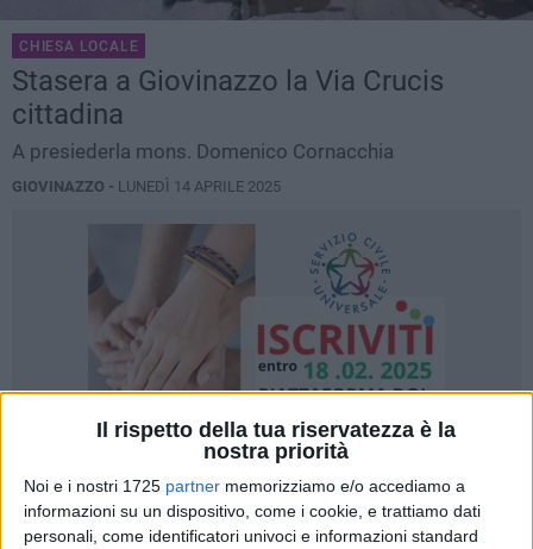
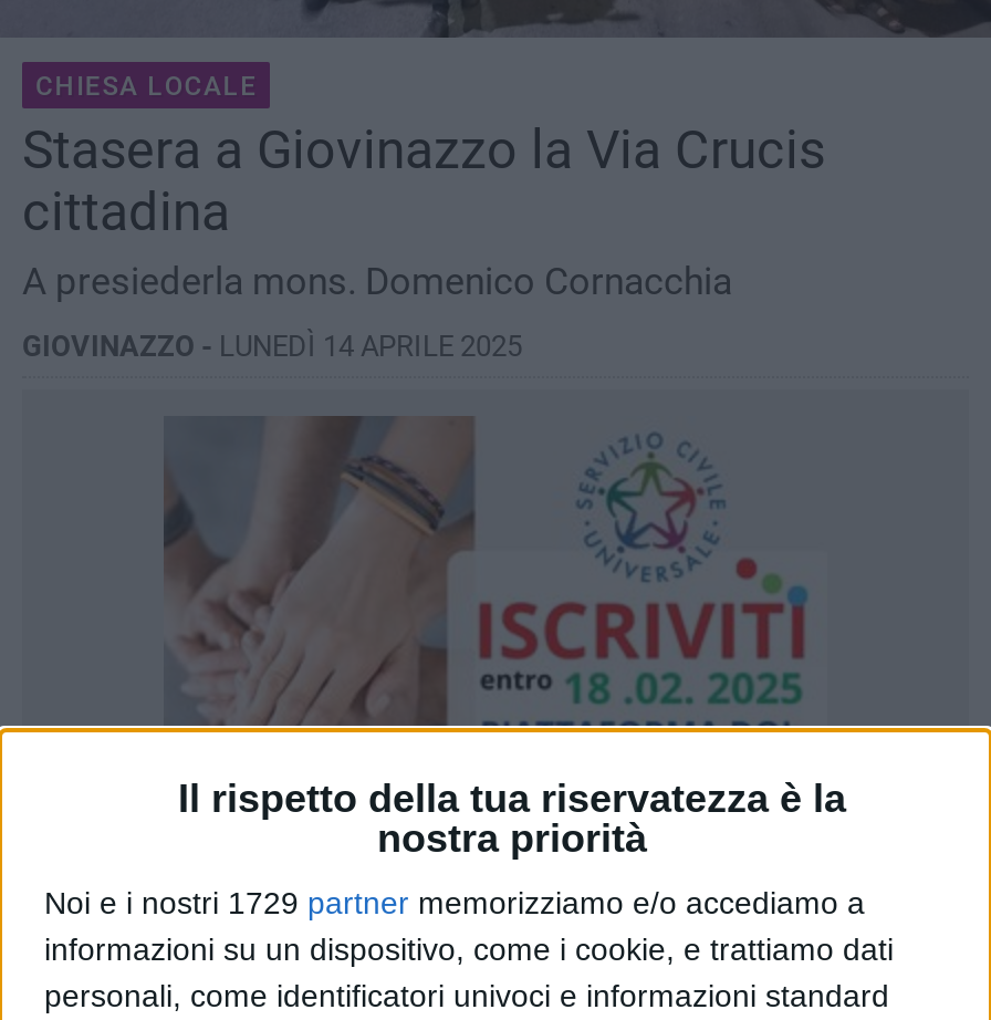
- Noi e i nostri 1725 partner memorizziamo e/o accediamo a
+ Noi e i nostri 1729 partner memorizziamo e/o accediamo a
